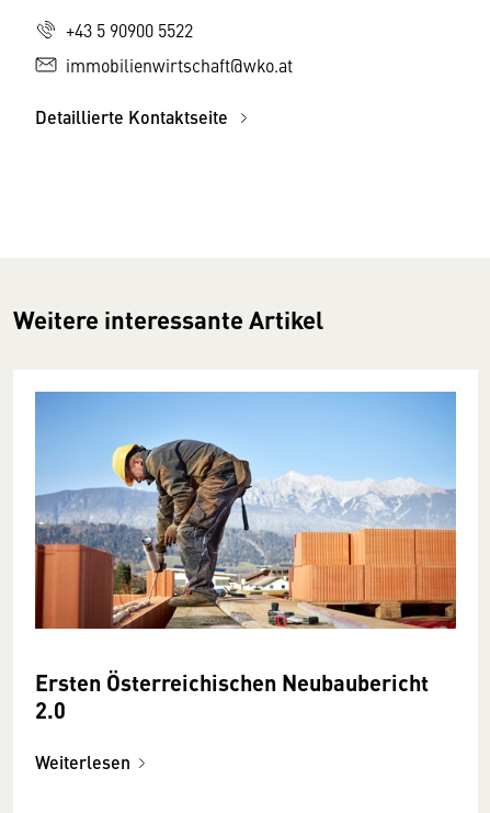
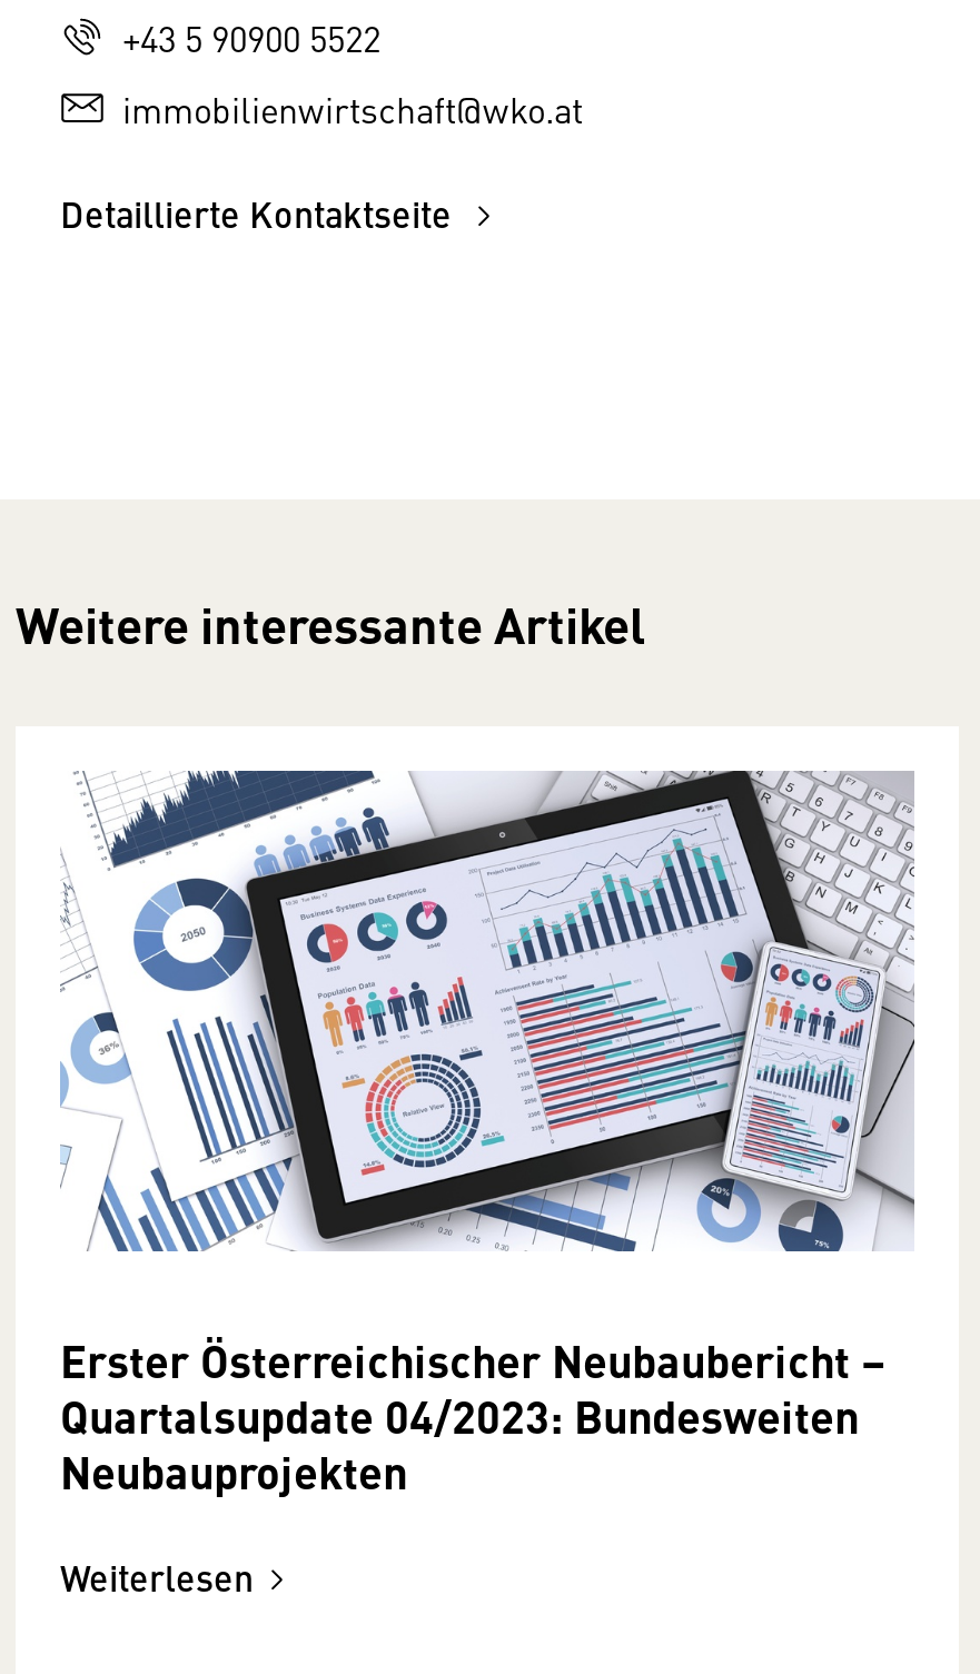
- [image]
- Ersten Österreichischen Neubaubericht
- 2.0
+ [image]
+ Erster Österreichischer Neubaubericht –
+ Quartalsupdate 04/2023: Bundesweiten
+ Neubauprojekten
